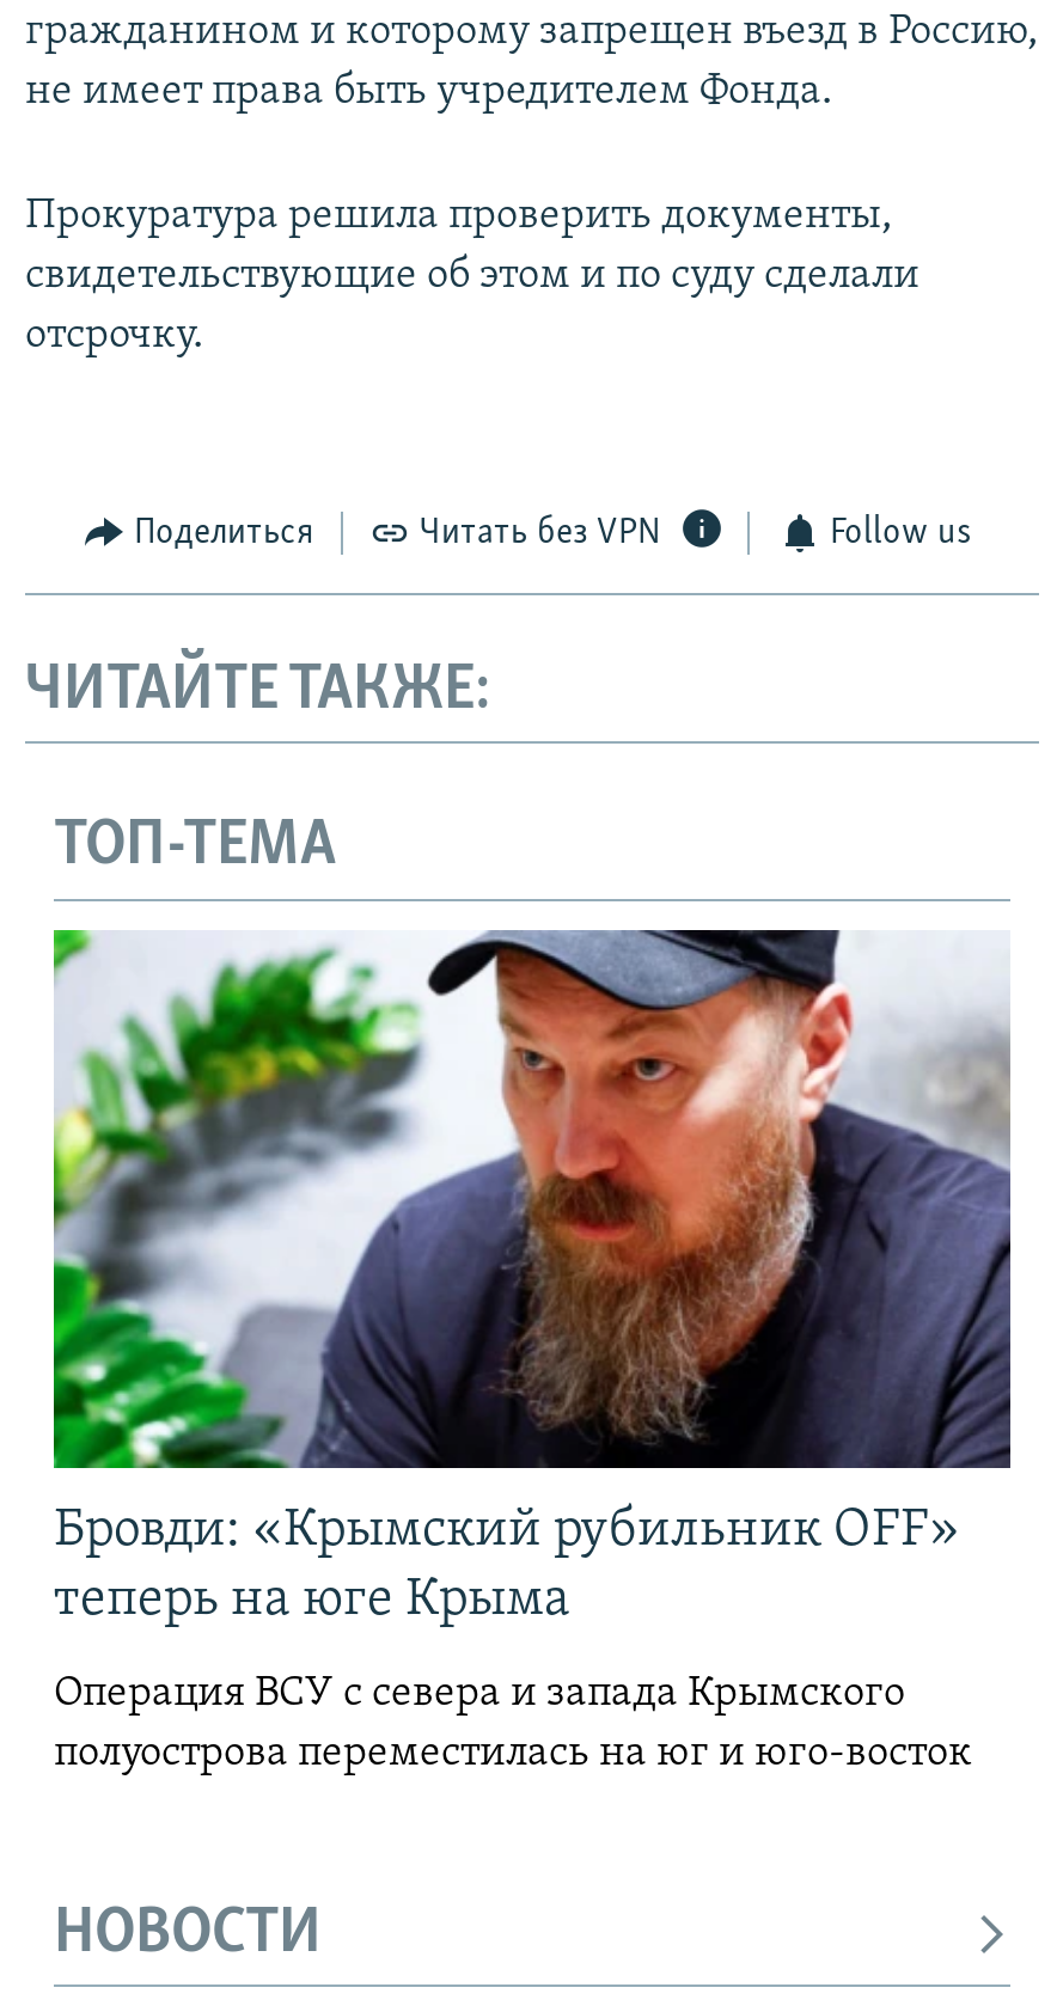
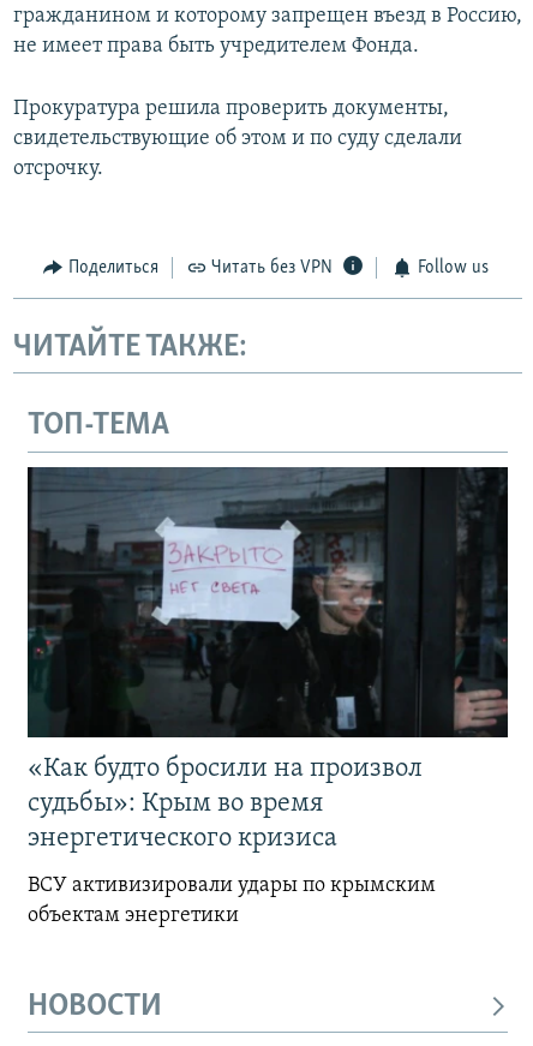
- [image]
- Бровди: «Крымский рубильник OFF»
- теперь на юге Крыма
+ [image]
+ «Как будто бросили на произвол
+ судьбы»: Крым во время
+ энергетического кризиса

- Операция ВСУ с севера и запада Крымского
- полуострова переместилась на юг и юго-восток
+ ВСУ активизировали удары по крымским
+ объектам энергетики
